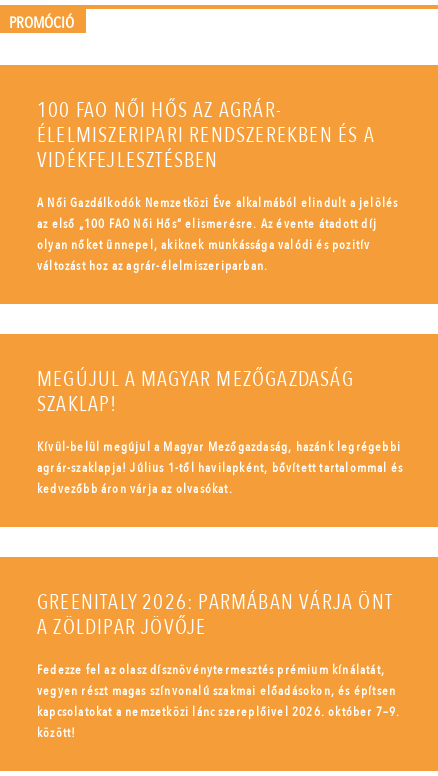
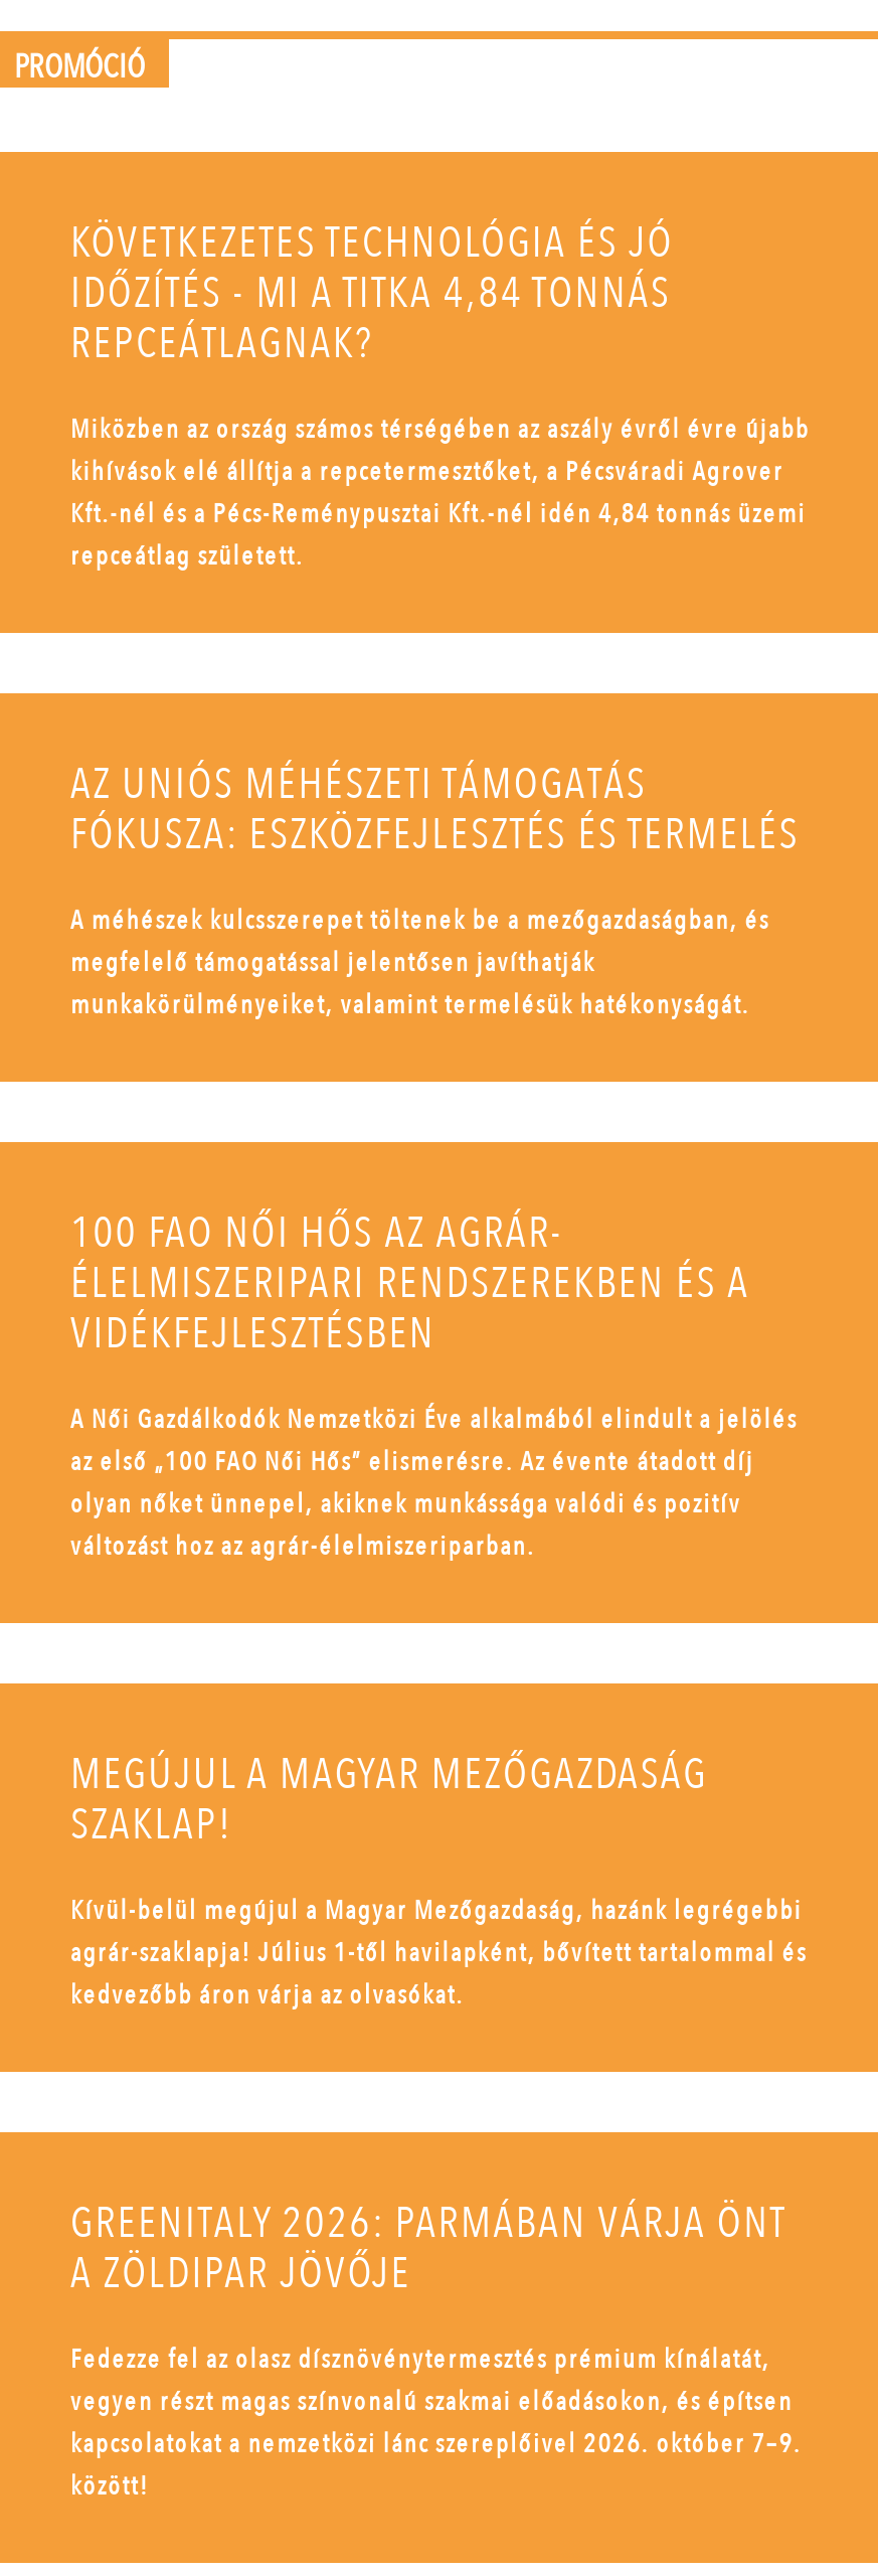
+ KÖVETKEZETES TECHNOLÓGIA ÉS JÓ
+ IDŐZÍTÉS - MI A TITKA 4,84 TONNÁS
+ REPCEÁTLAGNAK?
+ Miközben az ország számos térségében az aszály évről évre újabb
+ kihívások elé állítja a repcetermesztőket, a Pécsváradi Agrover
+ Kft.-nél és a Pécs-Reménypusztai Kft.-nél idén 4,84 tonnás üzemi
+ repceátlag született.

+ AZ UNIÓS MÉHÉSZETI TÁMOGATÁS
+ FÓKUSZA: ESZKÖZFEJLESZTÉS ÉS TERMELÉS
+ A méhészek kulcsszerepet töltenek be a mezőgazdaságban, és
+ megfelelő támogatással jelentősen javíthatják
+ munkakörülményeiket, valamint termelésük hatékonyságát.
